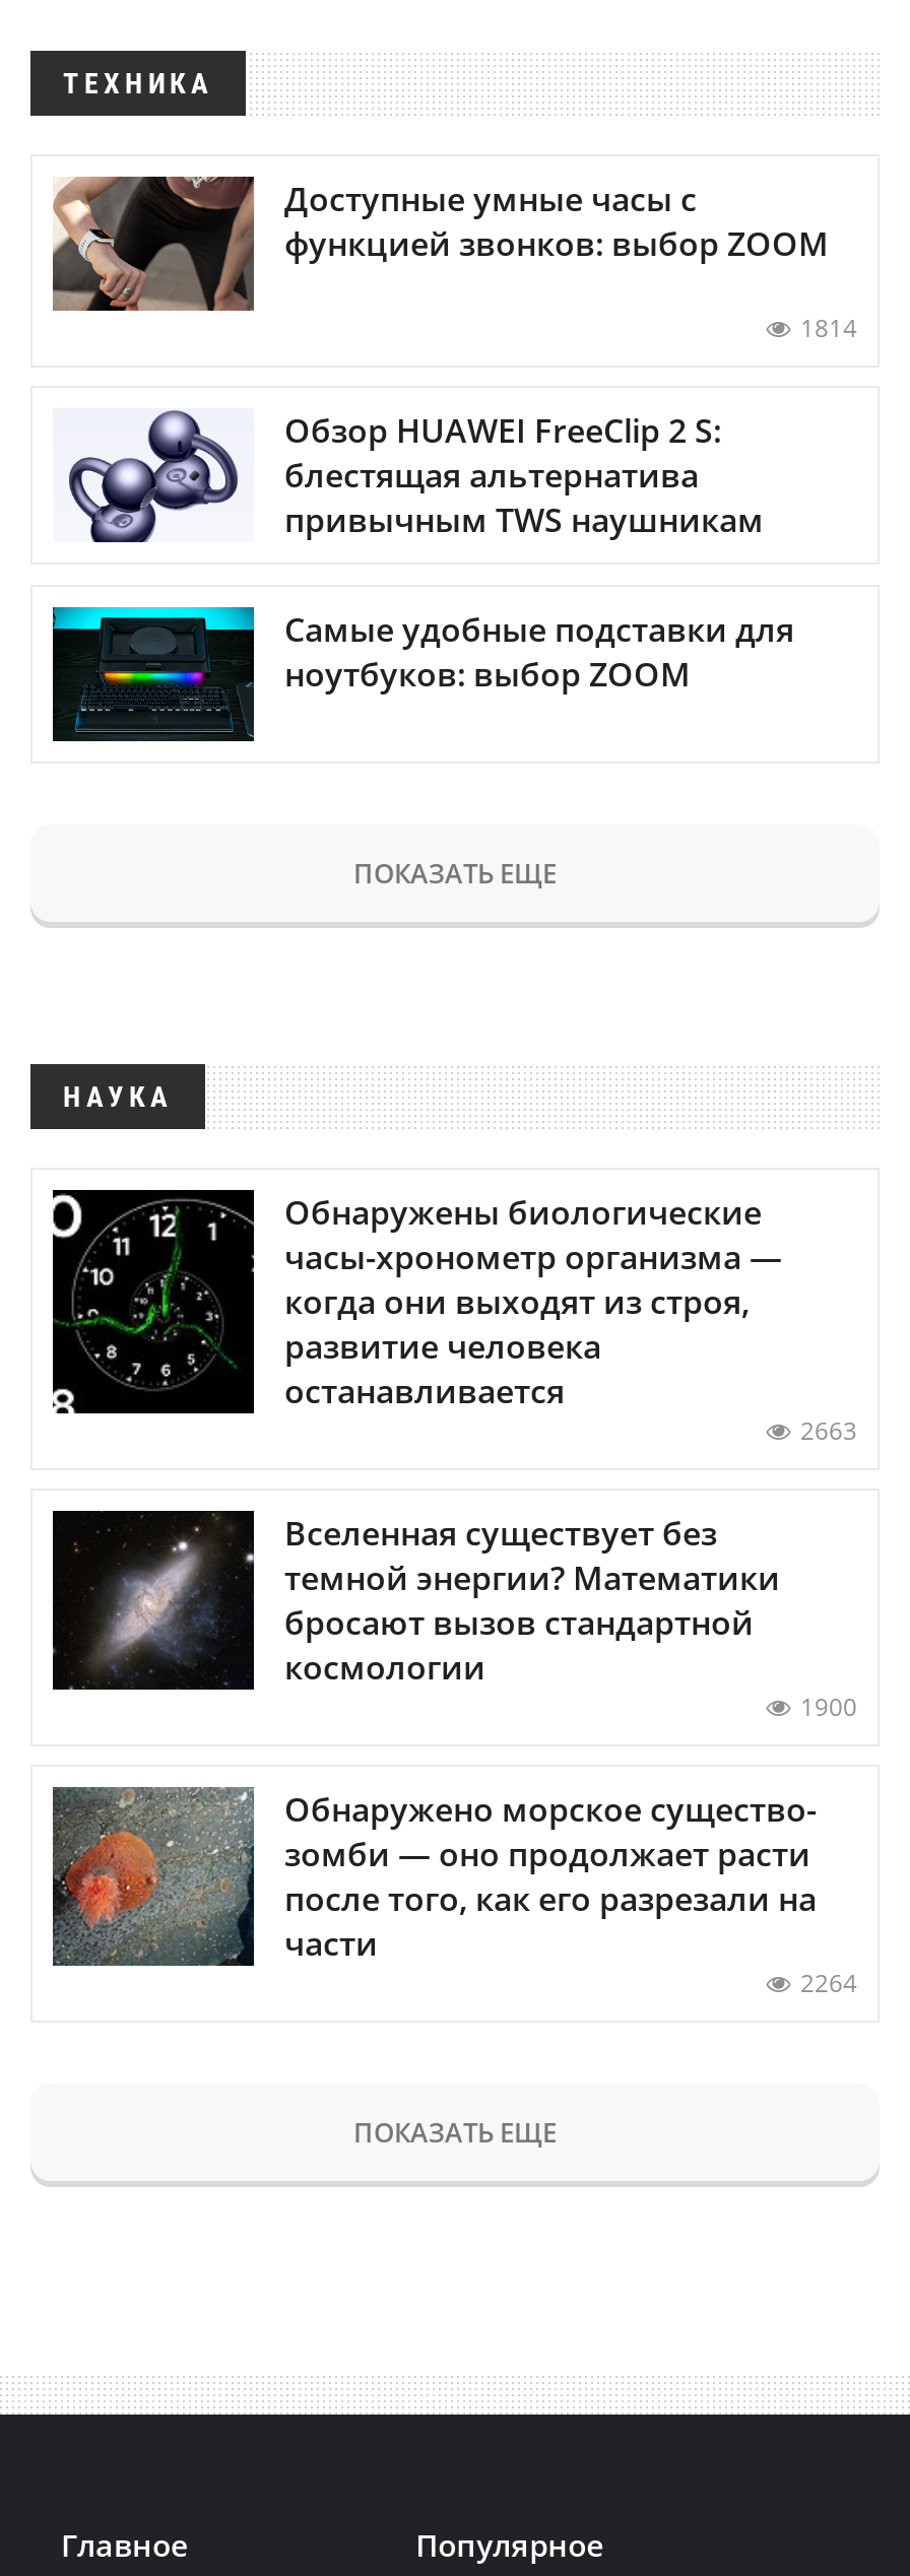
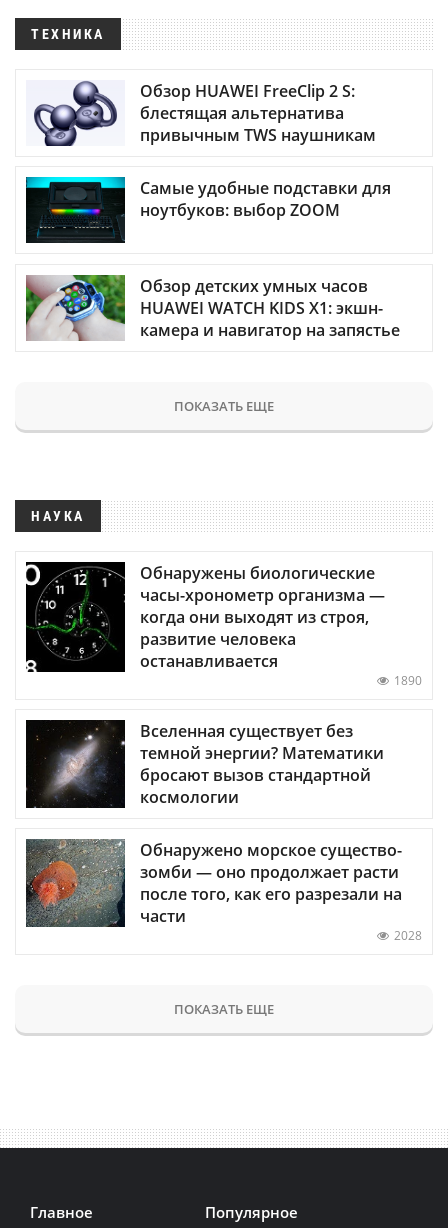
- [image]
- Доступные умные часы с
- функцией звонков: выбор ZOOM
- 1814

moved up: [image] | Обзор HUAWEI FreeClip 2 S: | блестящая альтернатива | привычным TWS наушникам | Самые удобные подставки для | ноутбуков: выбор ZOOM

+ [image]
+ Обзор детских умных часов
+ HUAWEI WATCH KIDS X1: экшн-
+ камера и навигатор на запястье

- 2663
+ 1890

- 1900

- 2264
+ 2028
